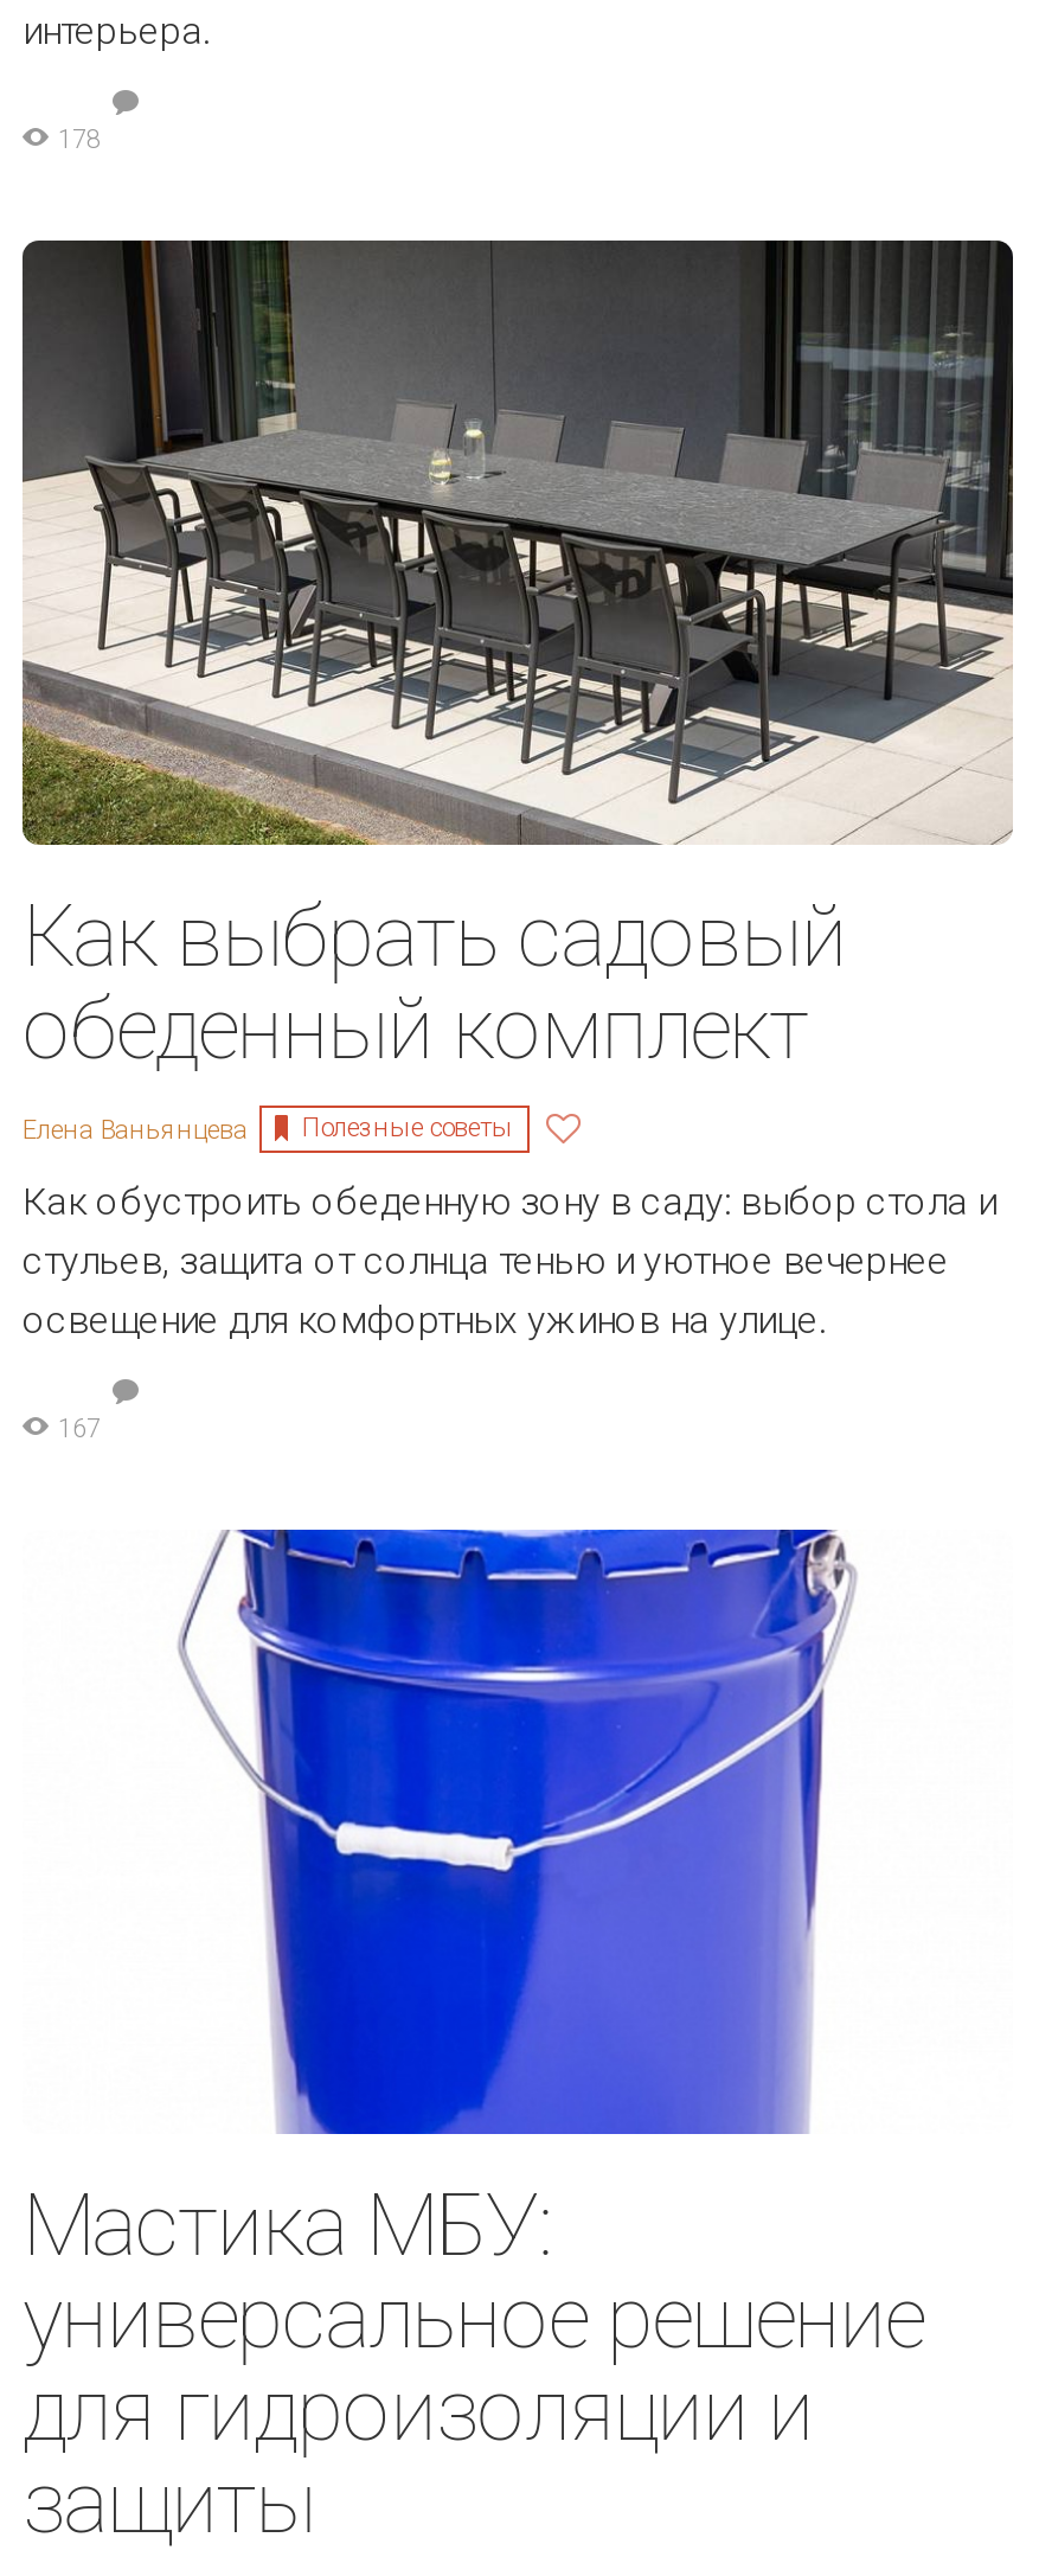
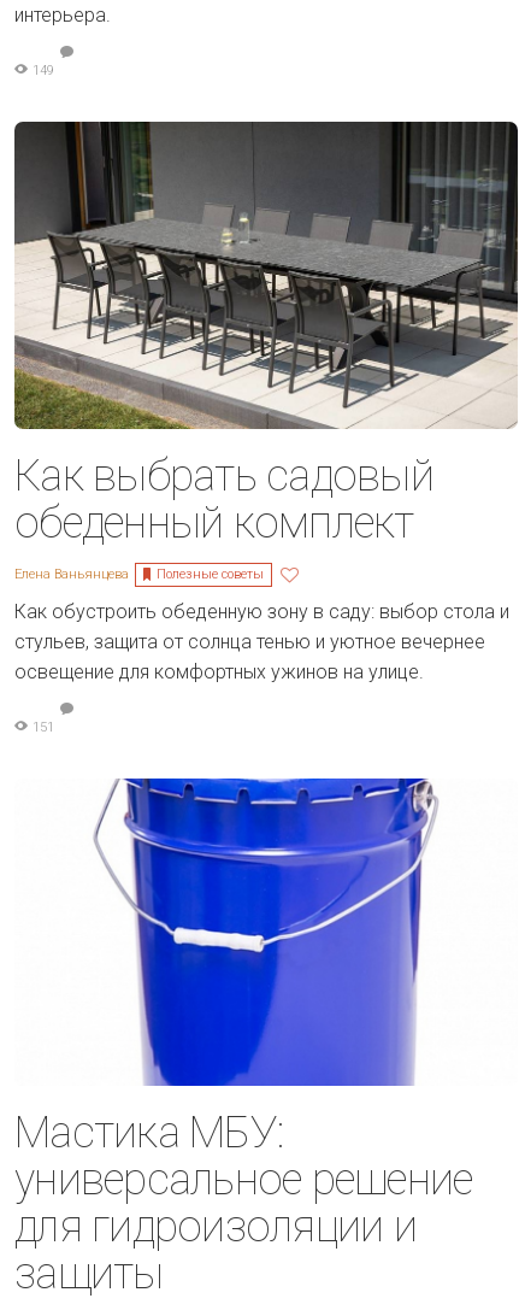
- 178
+ 149

- 167
+ 151
